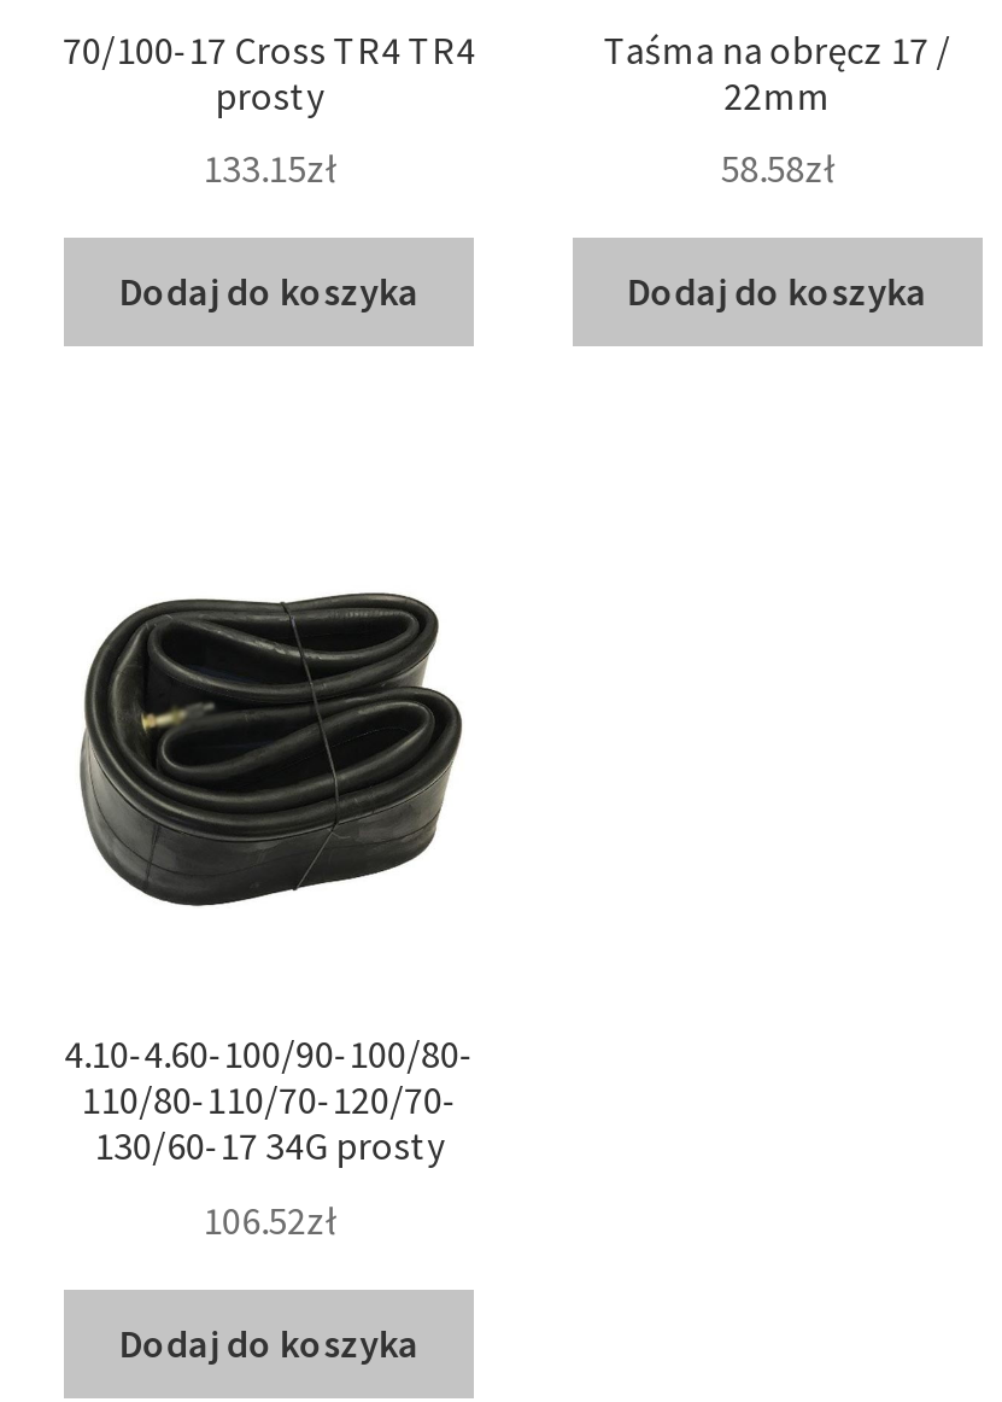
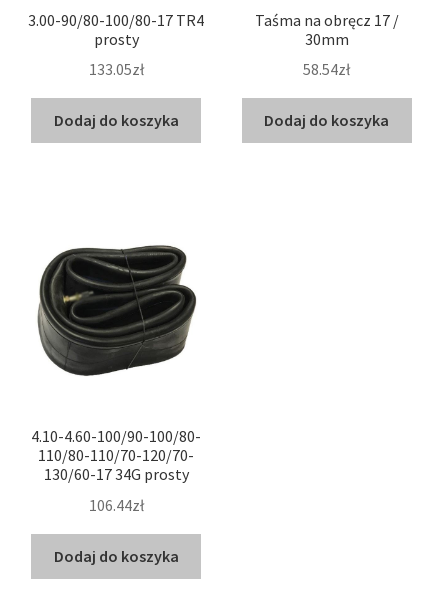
- 70/100-17 Cross TR4 TR4
+ 3.00-90/80-100/80-17 TR4

- 22mm
+ 30mm

- 133.15zł
+ 133.05zł

- 58.58zł
+ 58.54zł

- 106.52zł
+ 106.44zł
